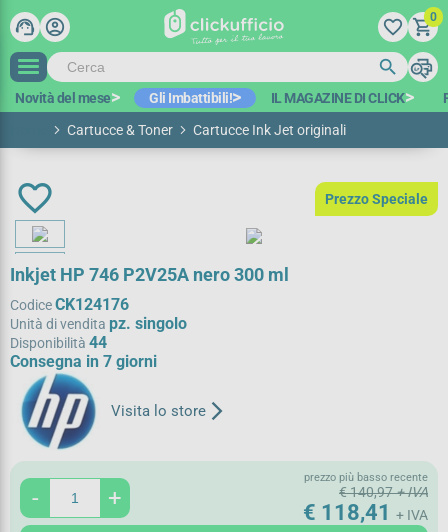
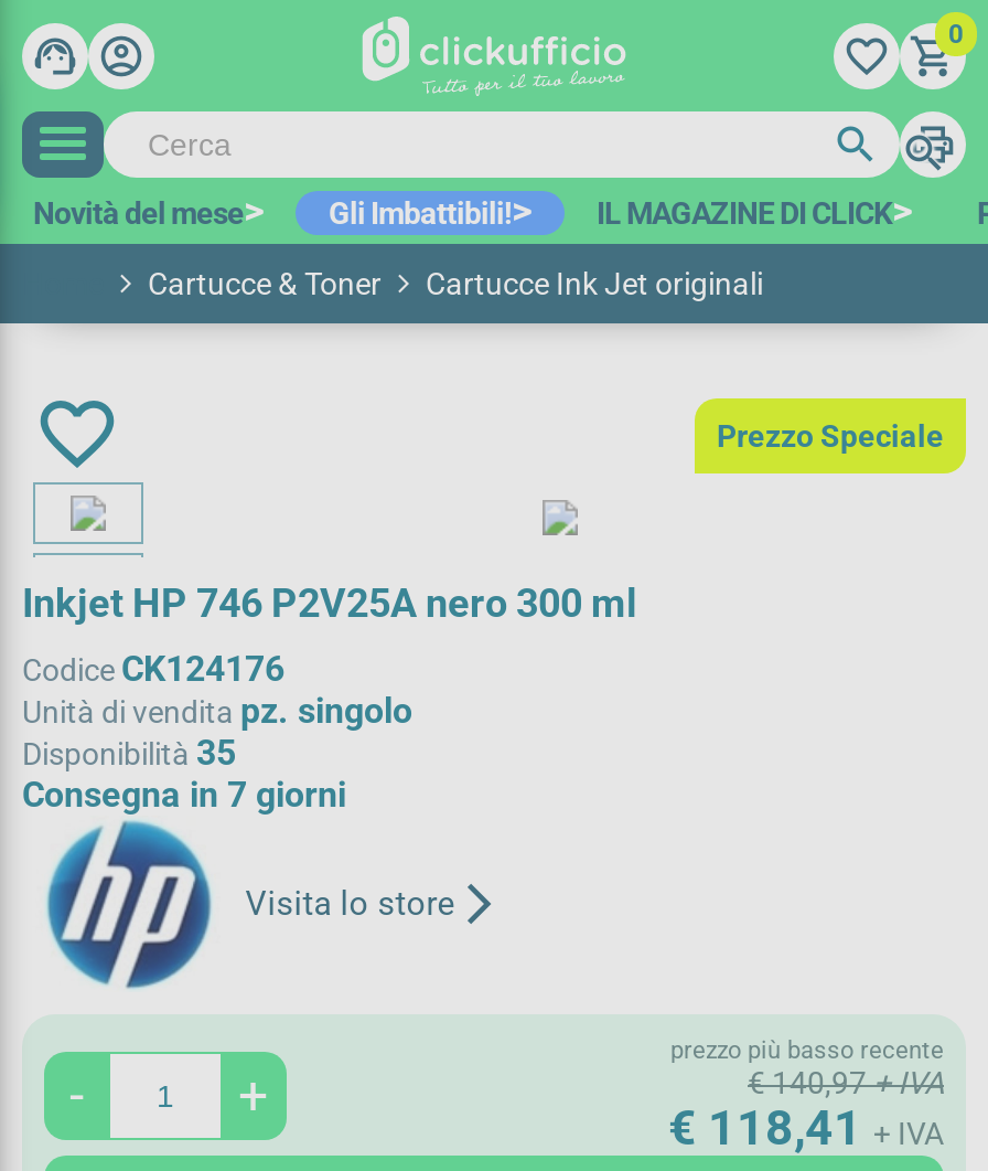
- Disponibilità 44
+ Disponibilità 35
